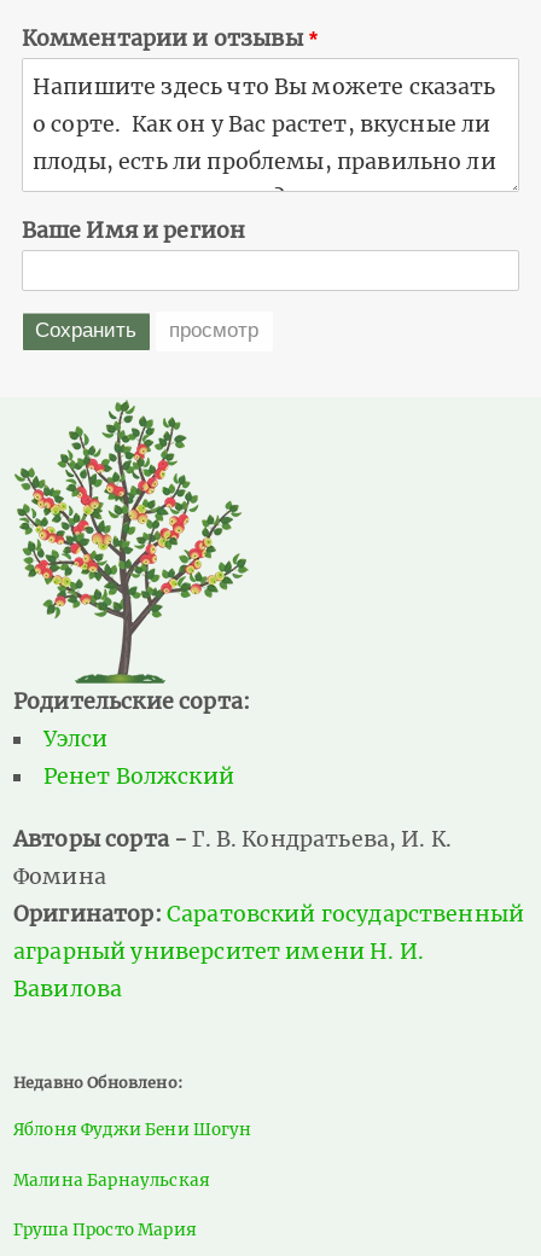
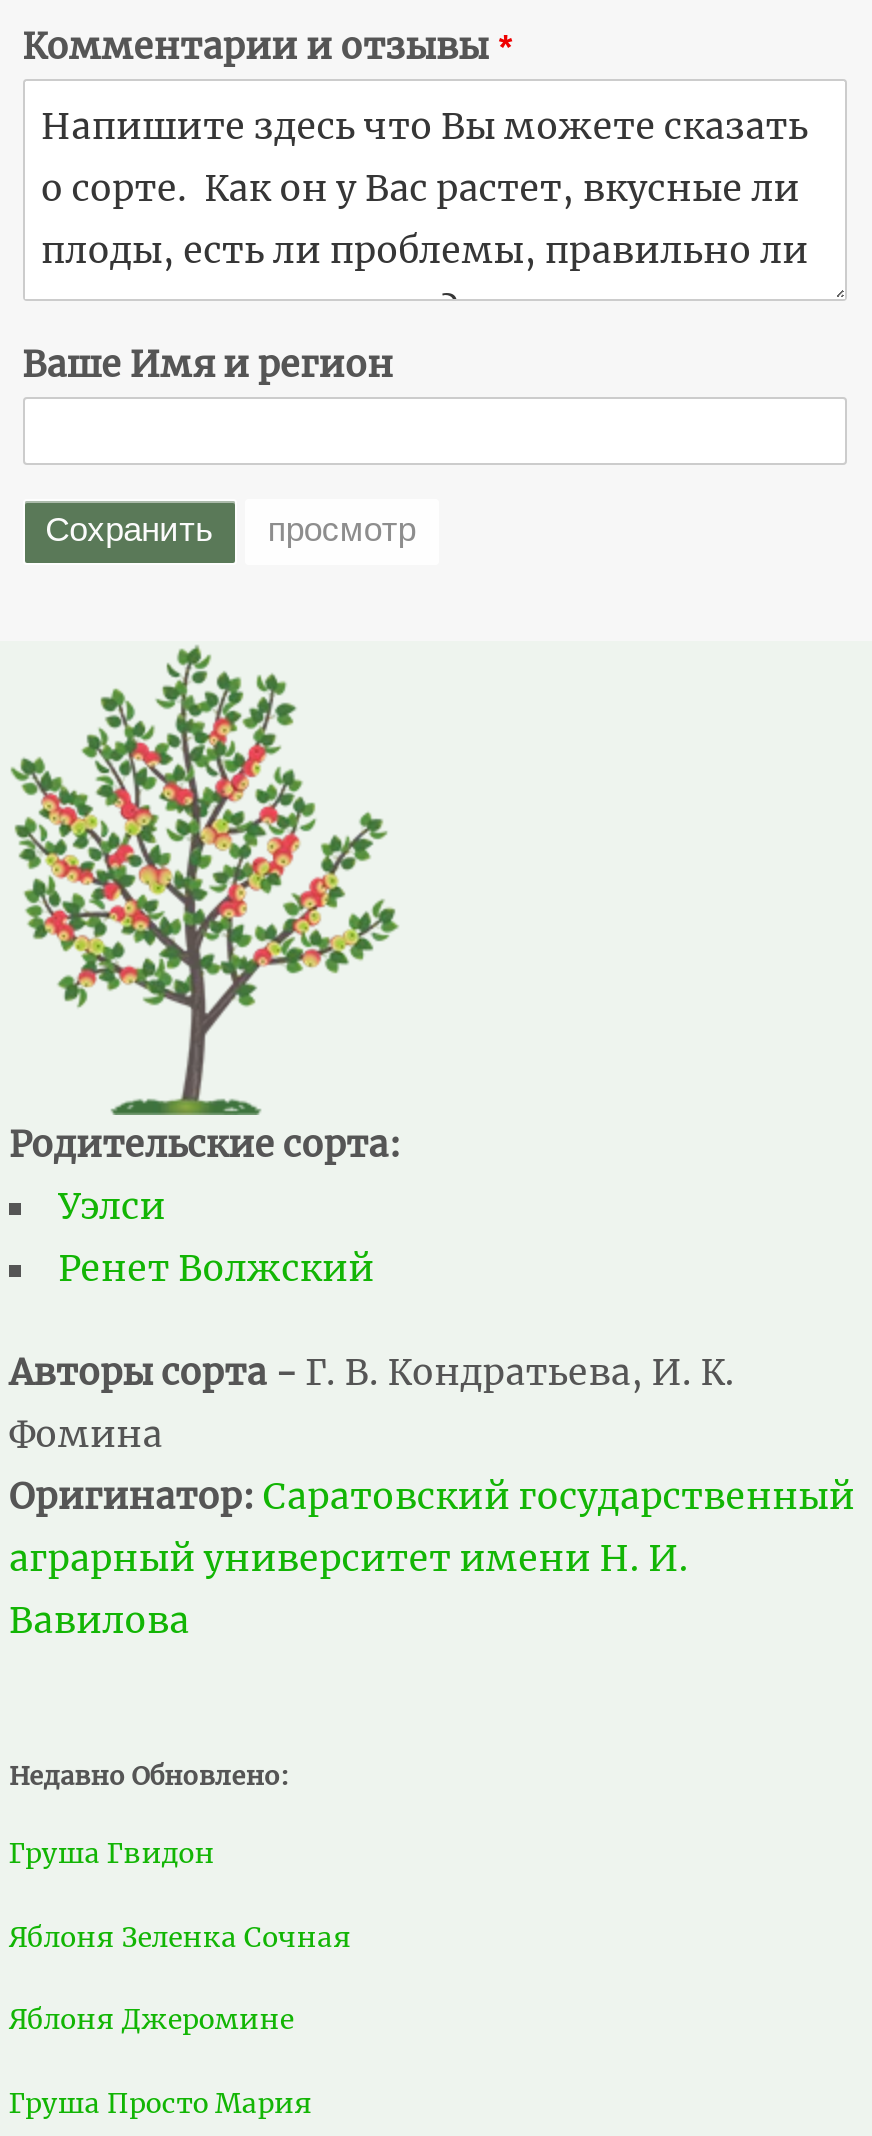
- Яблоня Фуджи Бени Шогун
- Малина Барнаульская
+ Груша Гвидон
+ Яблоня Зеленка Cочная
+ Яблоня Джеромине
